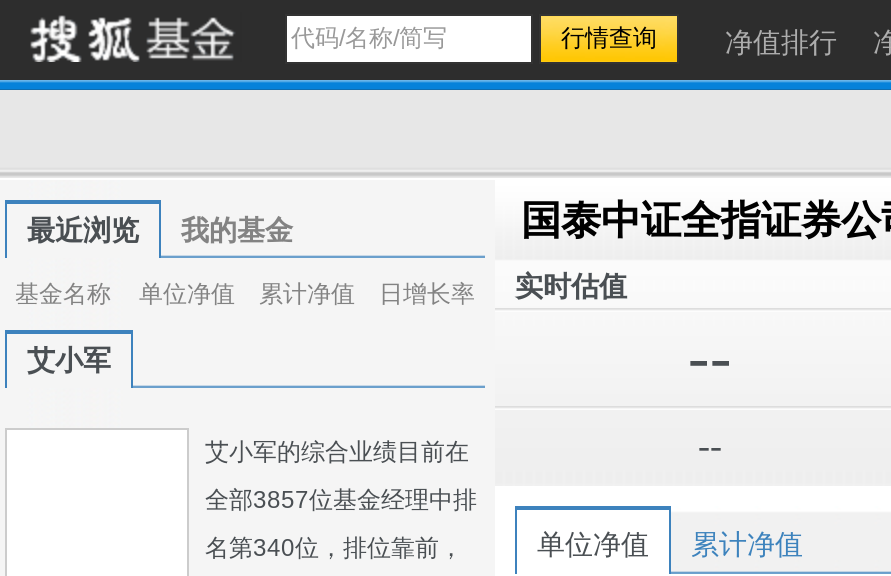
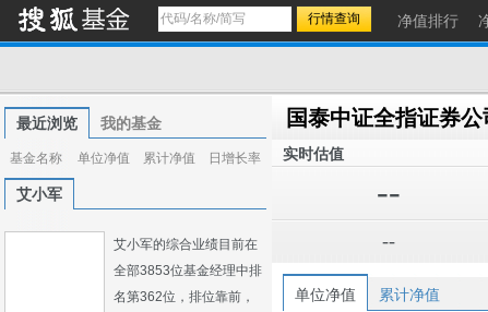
- 全部3857位基金经理中排
+ 全部3853位基金经理中排

- 名第340位，排位靠前，
+ 名第362位，排位靠前，
